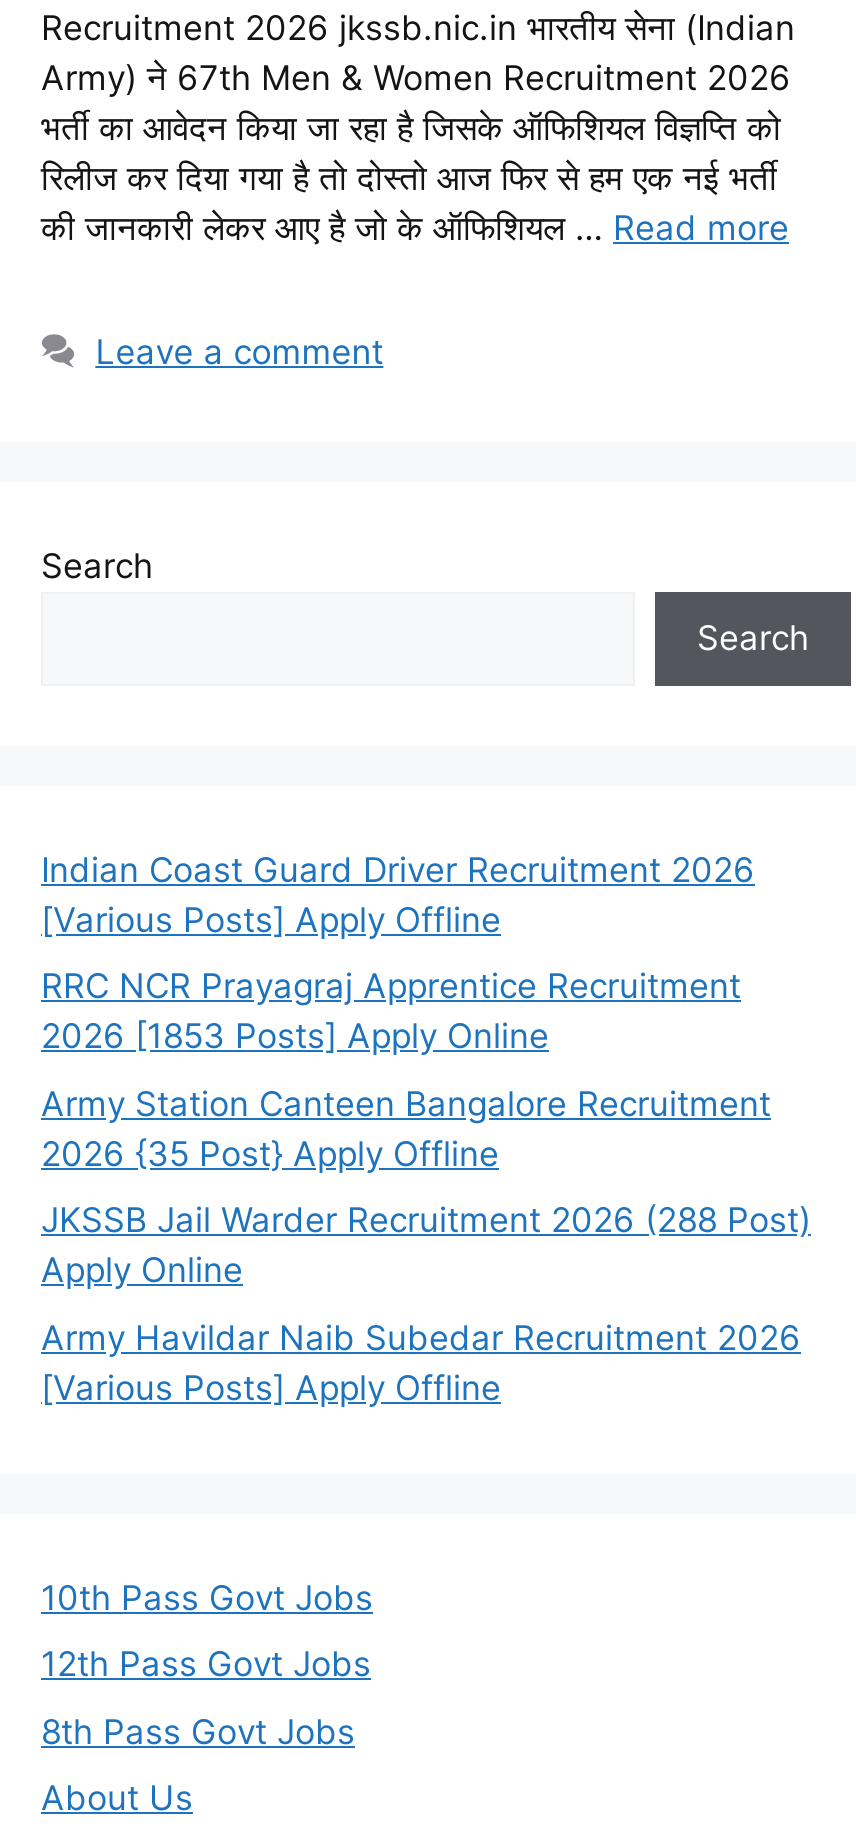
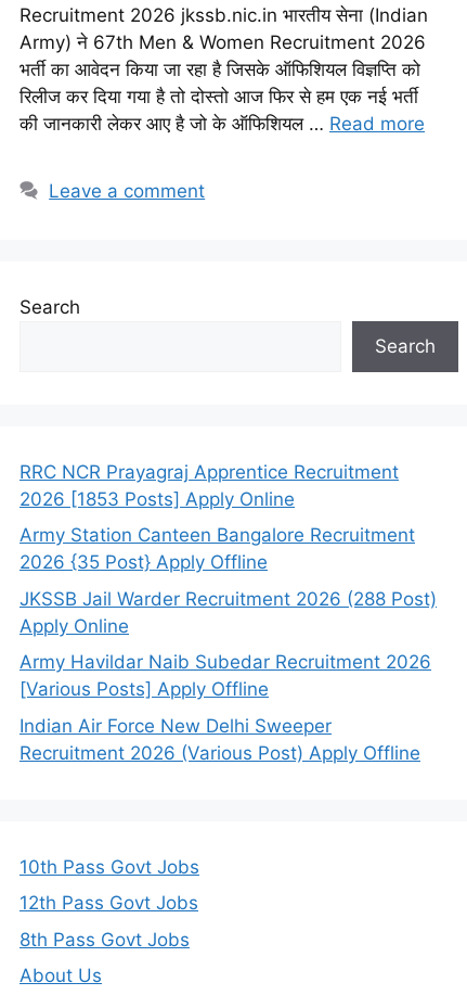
- Indian Coast Guard Driver Recruitment 2026
- [Various Posts] Apply Offline

moved up: RRC NCR Prayagraj Apprentice Recruitment | 2026 [1853 Posts] Apply Online | Army Station Canteen Bangalore Recruitment | 2026 {35 Post} Apply Offline | JKSSB Jail Warder Recruitment 2026 (288 Post) | Apply Online | Army Havildar Naib Subedar Recruitment 2026 | [Various Posts] Apply Offline

+ Indian Air Force New Delhi Sweeper
+ Recruitment 2026 (Various Post) Apply Offline
